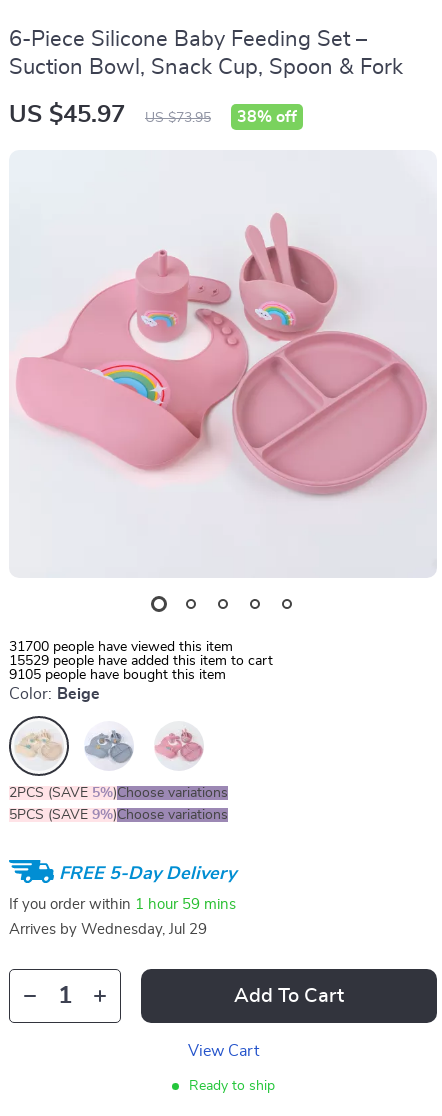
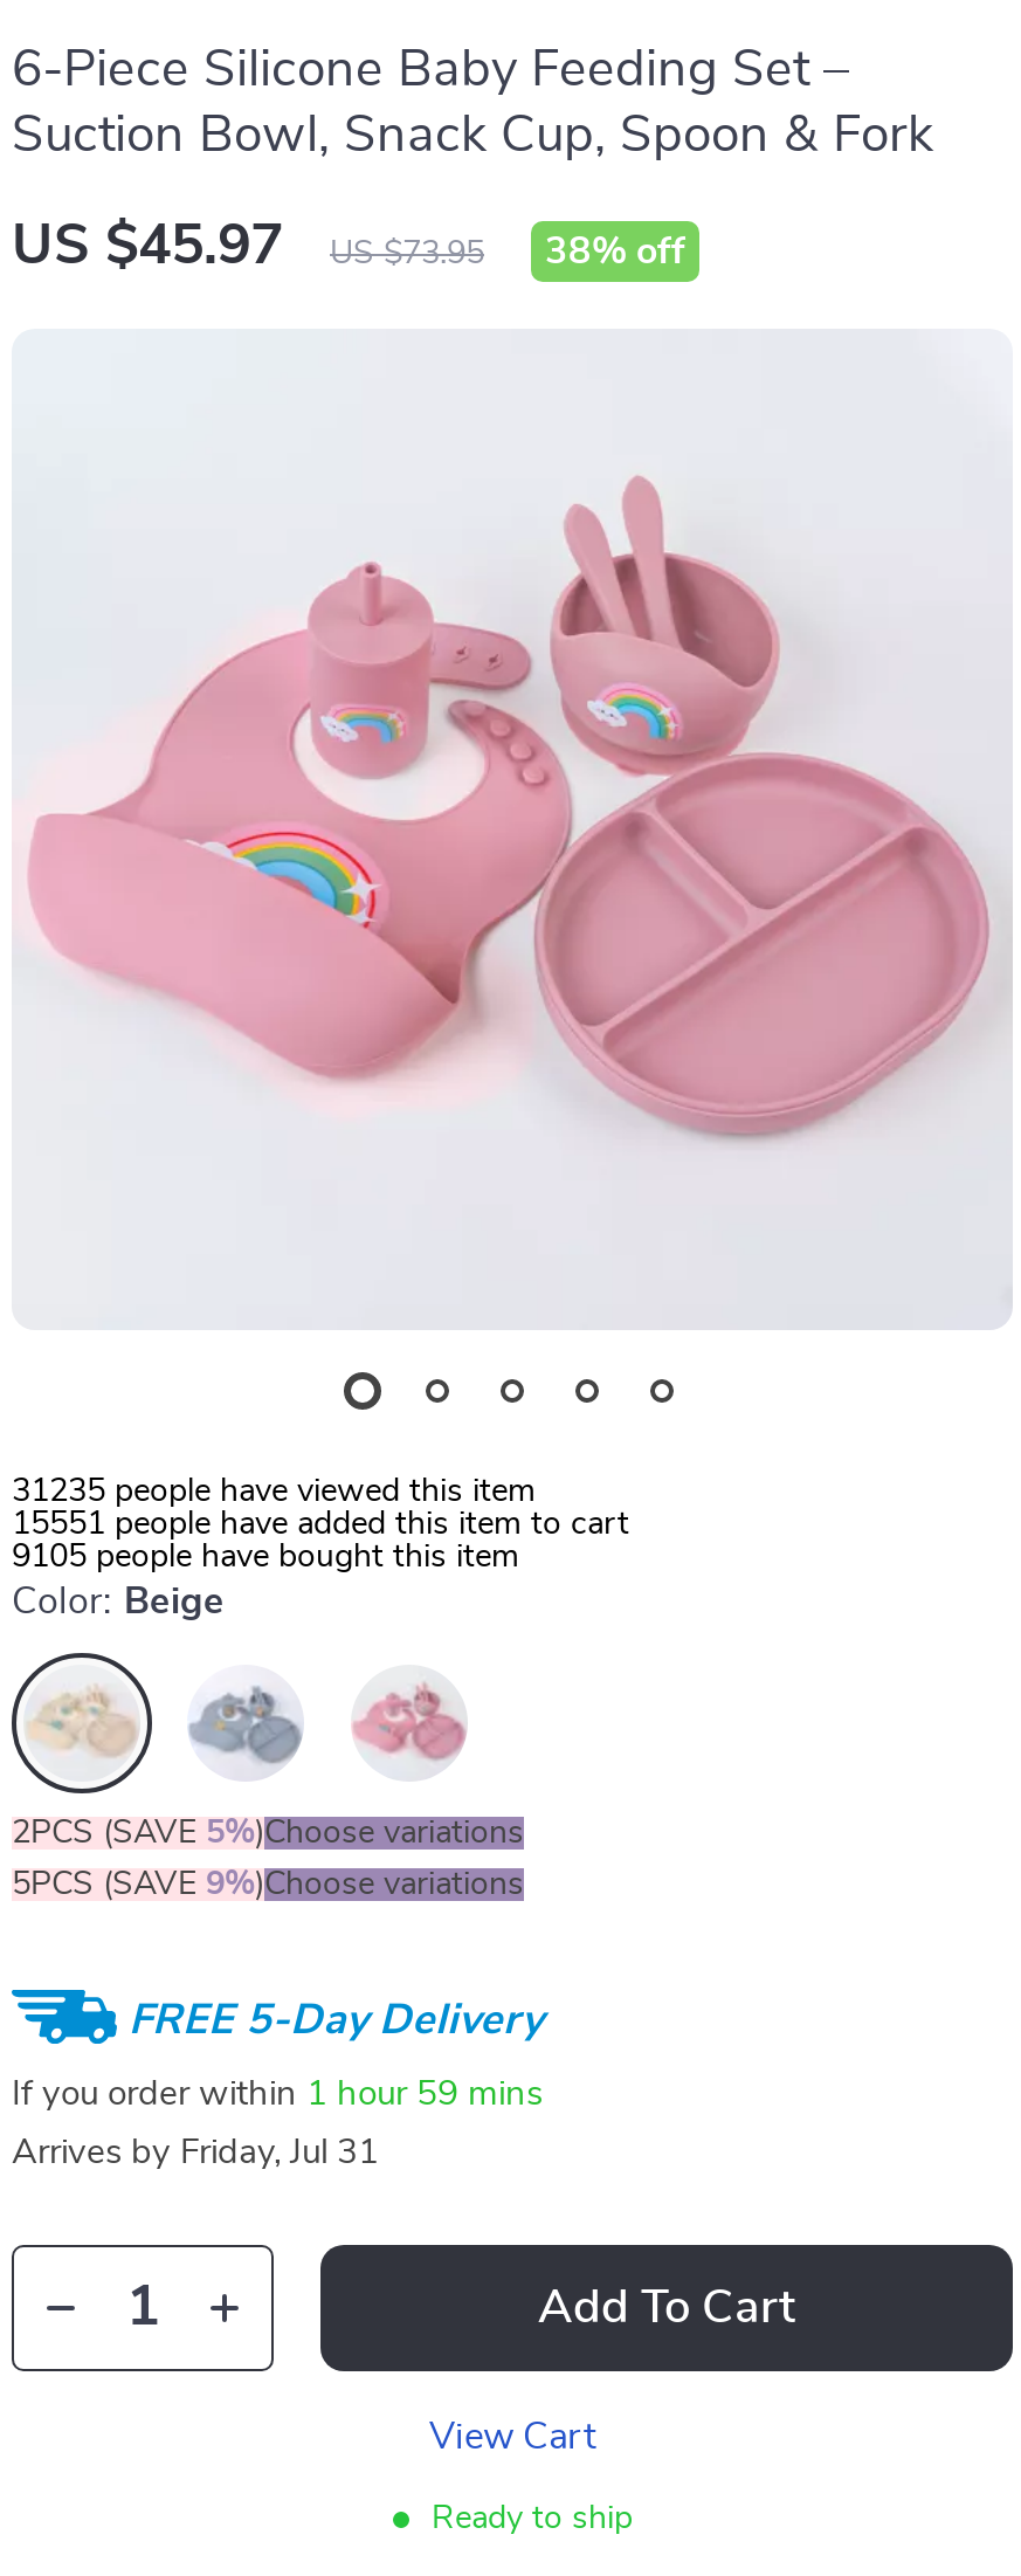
- 31700 people have viewed this item
+ 31235 people have viewed this item

- 15529 people have added this item to cart
+ 15551 people have added this item to cart

- Arrives by Wednesday, Jul 29
+ Arrives by Friday, Jul 31
